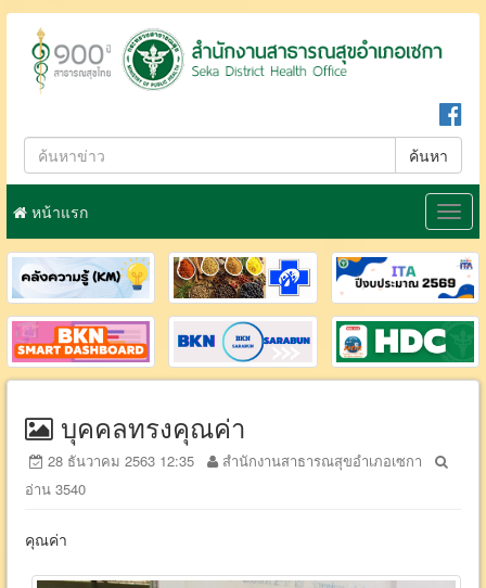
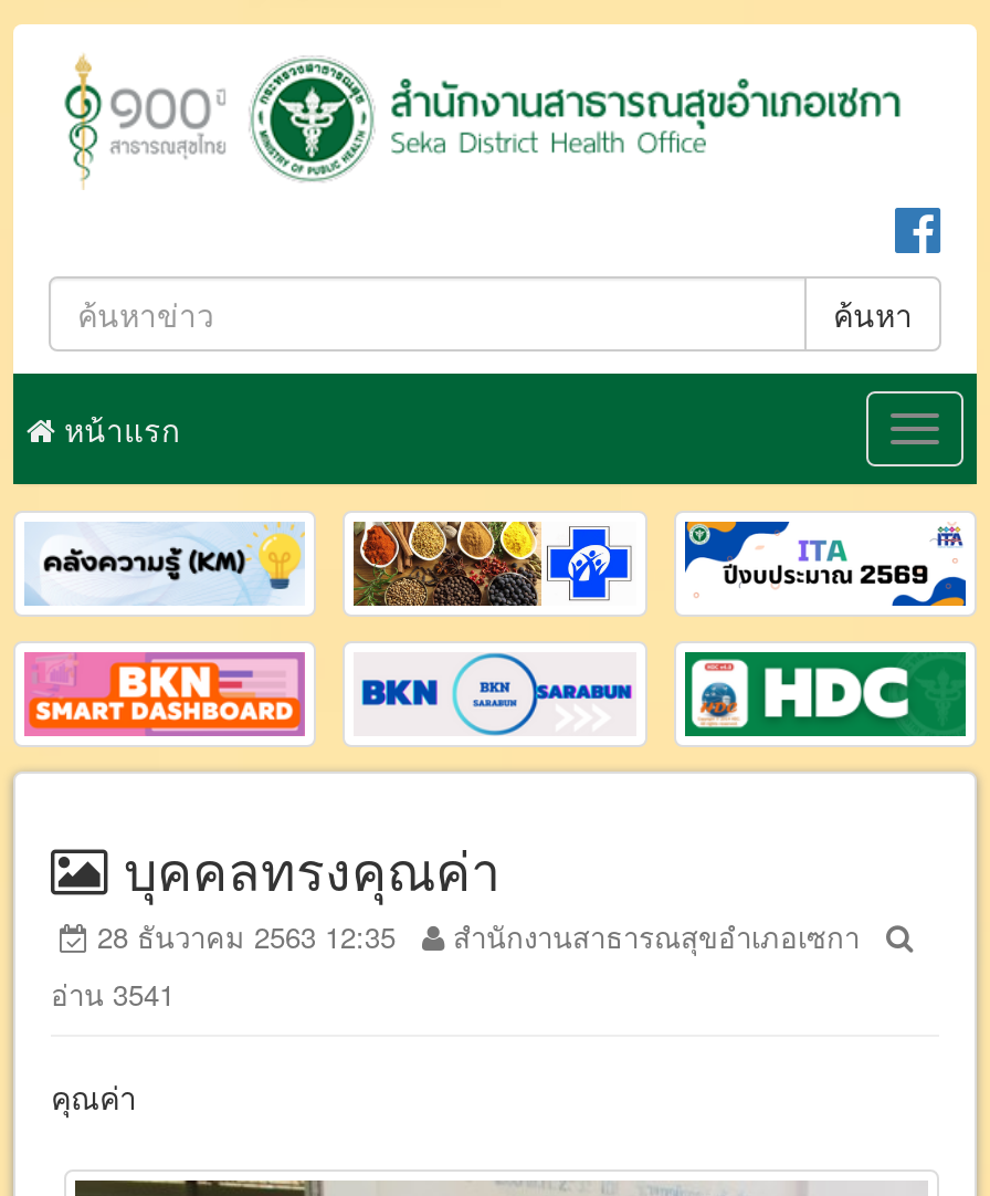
- อ่าน 3540
+ อ่าน 3541
